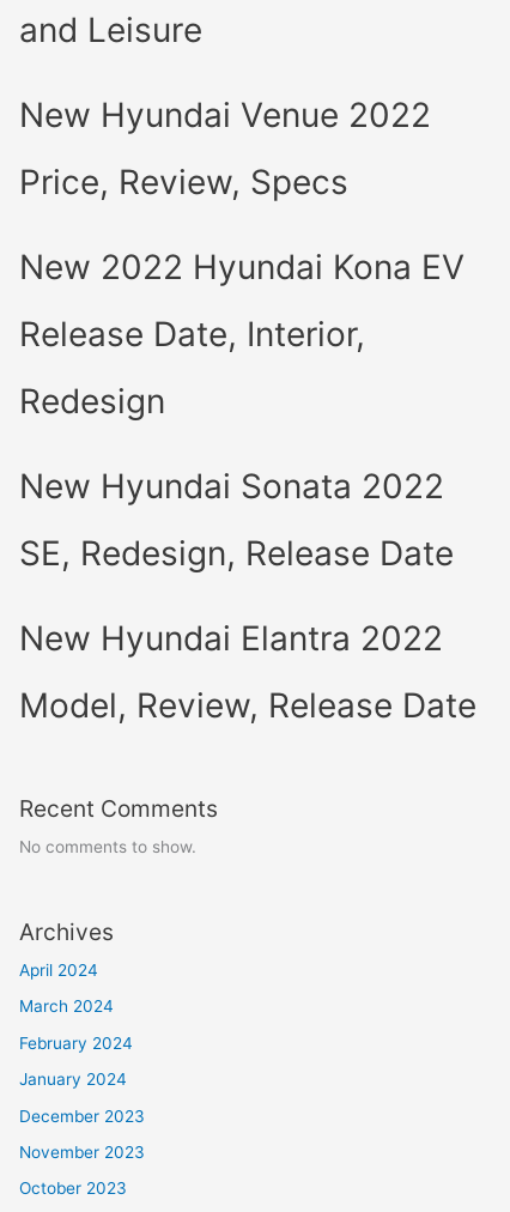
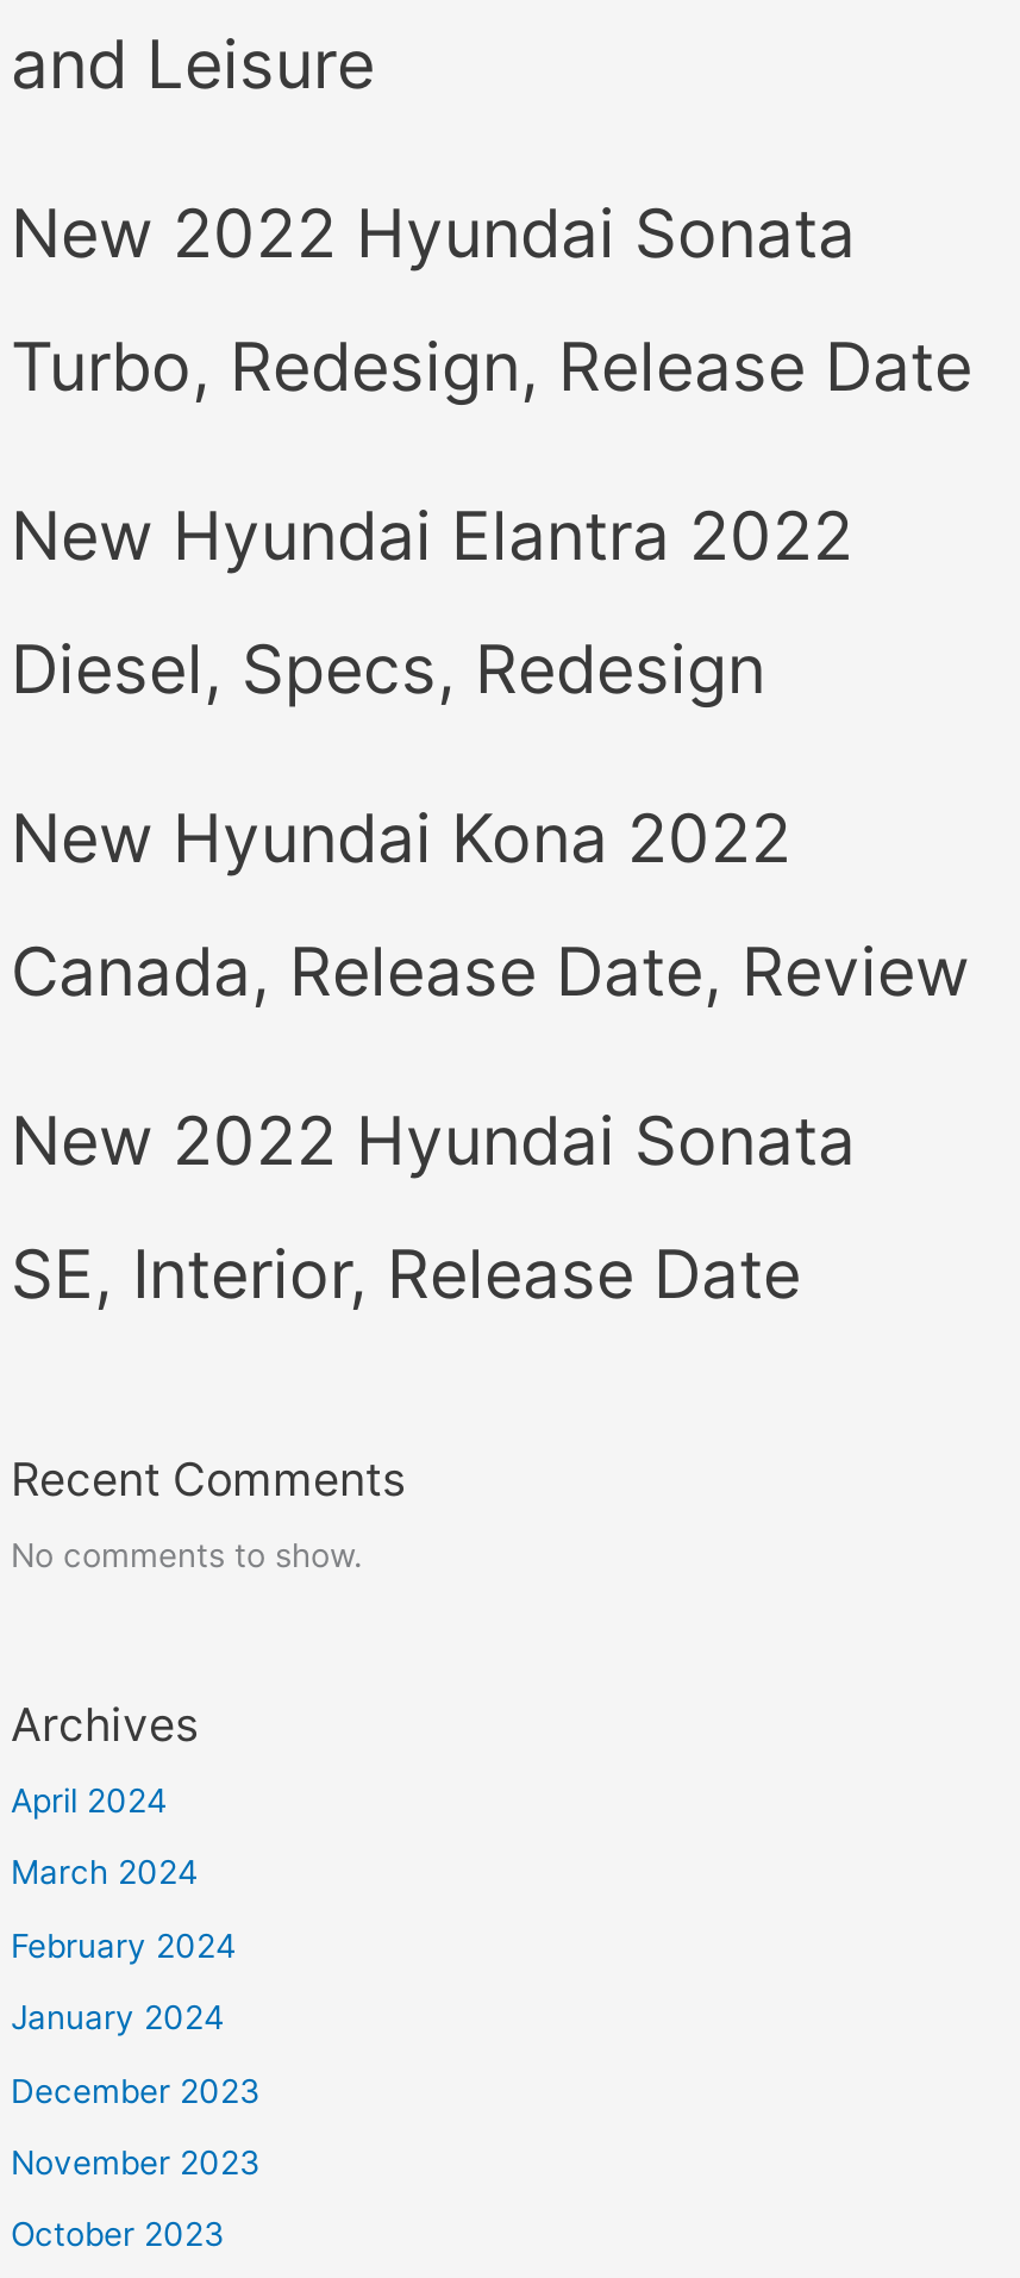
- New Hyundai Venue 2022
- Price, Review, Specs
- New 2022 Hyundai Kona EV
- Release Date, Interior,
- Redesign
- New Hyundai Sonata 2022
- SE, Redesign, Release Date
+ New 2022 Hyundai Sonata
+ Turbo, Redesign, Release Date

moved up: New Hyundai Elantra 2022

- Model, Review, Release Date
+ Diesel, Specs, Redesign
+ New Hyundai Kona 2022
+ Canada, Release Date, Review
+ New 2022 Hyundai Sonata
+ SE, Interior, Release Date
